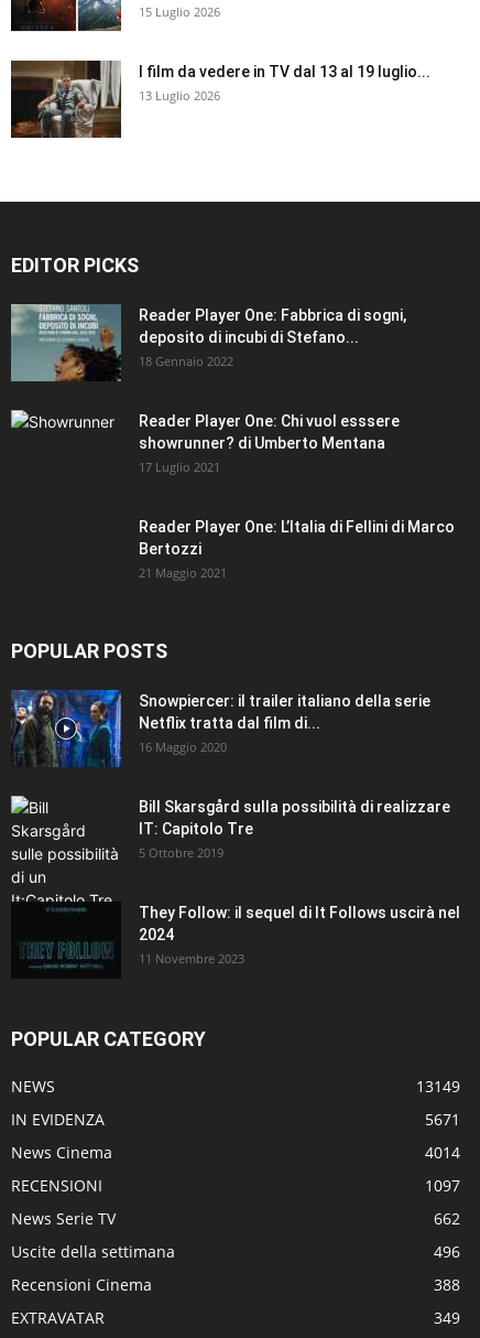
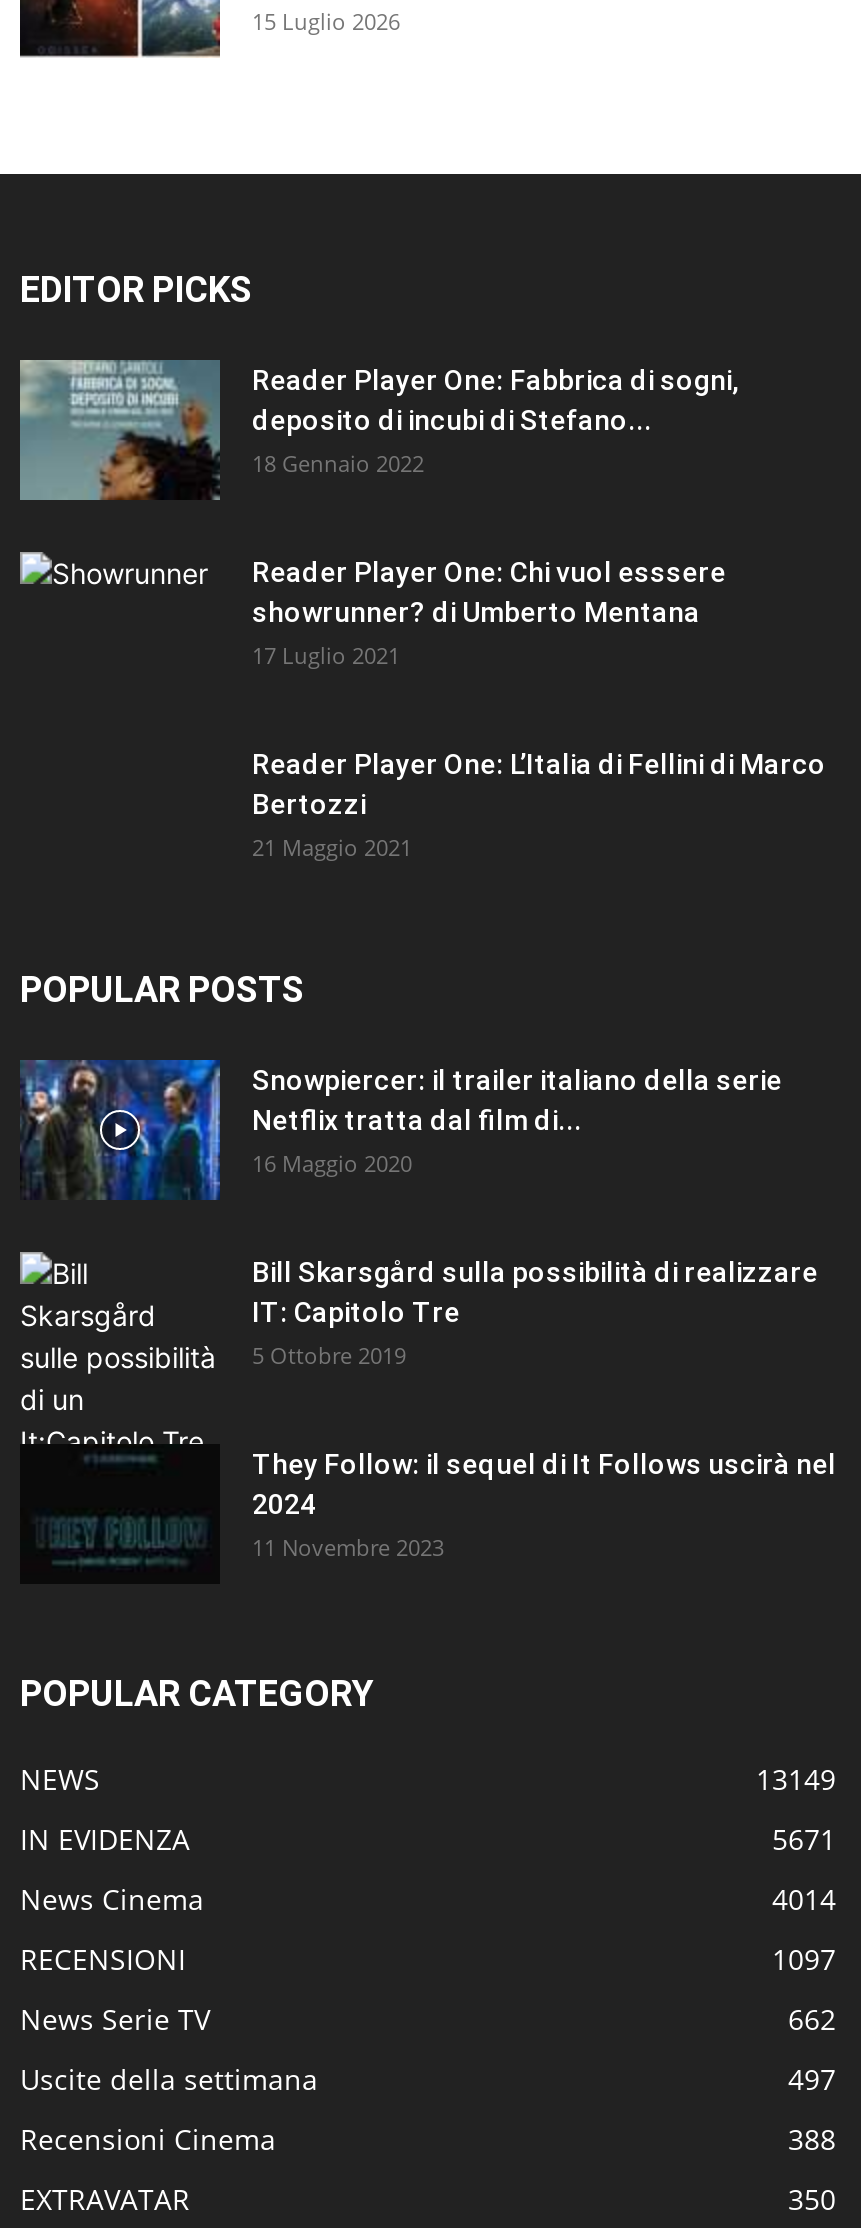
- [image]
- I film da vedere in TV dal 13 al 19 luglio...
- 13 Luglio 2026

- 496
+ 497

- 349
+ 350
